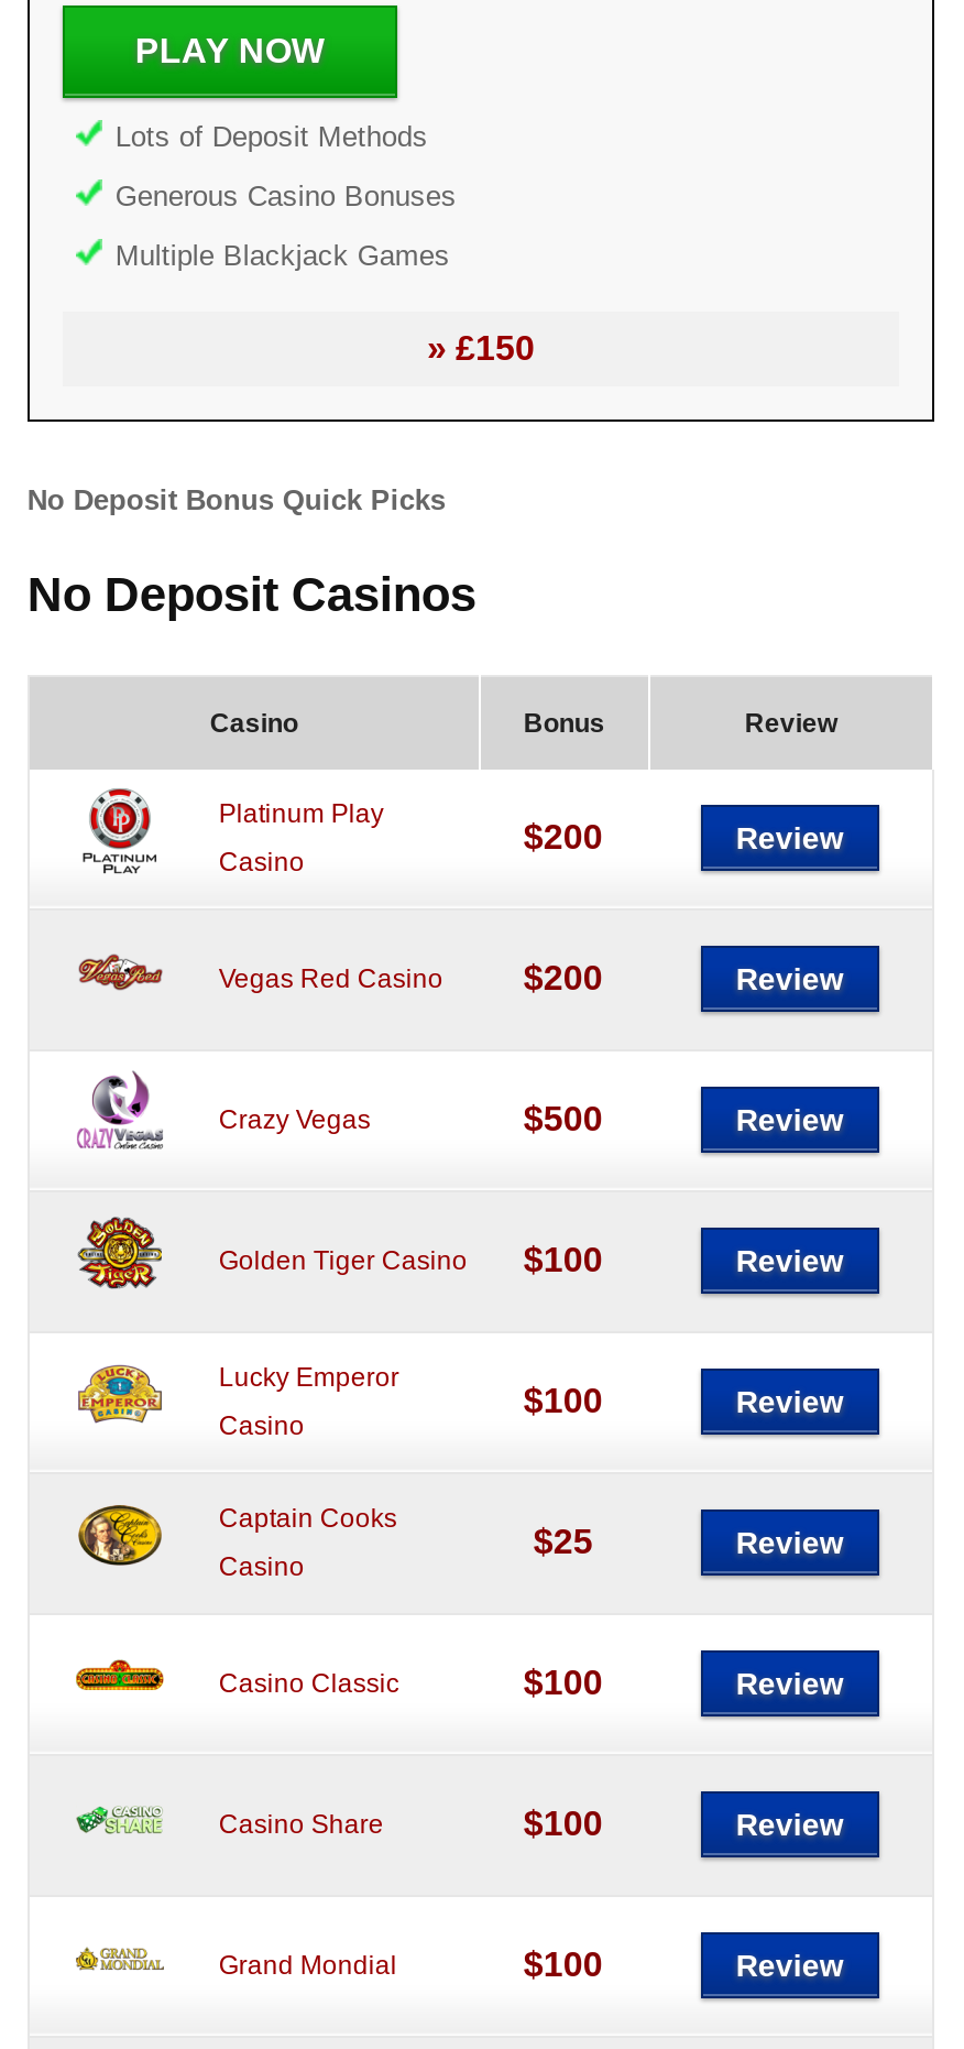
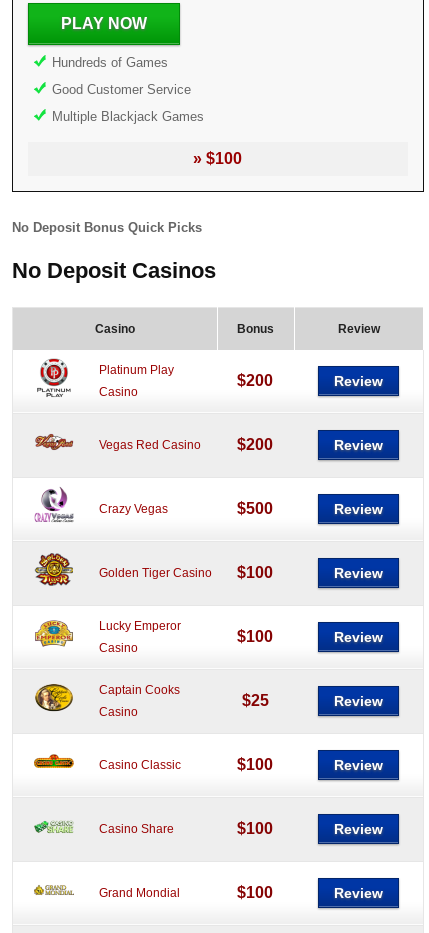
- Lots of Deposit Methods
+ Hundreds of Games

- Generous Casino Bonuses
+ Good Customer Service

- » £150
+ » $100
